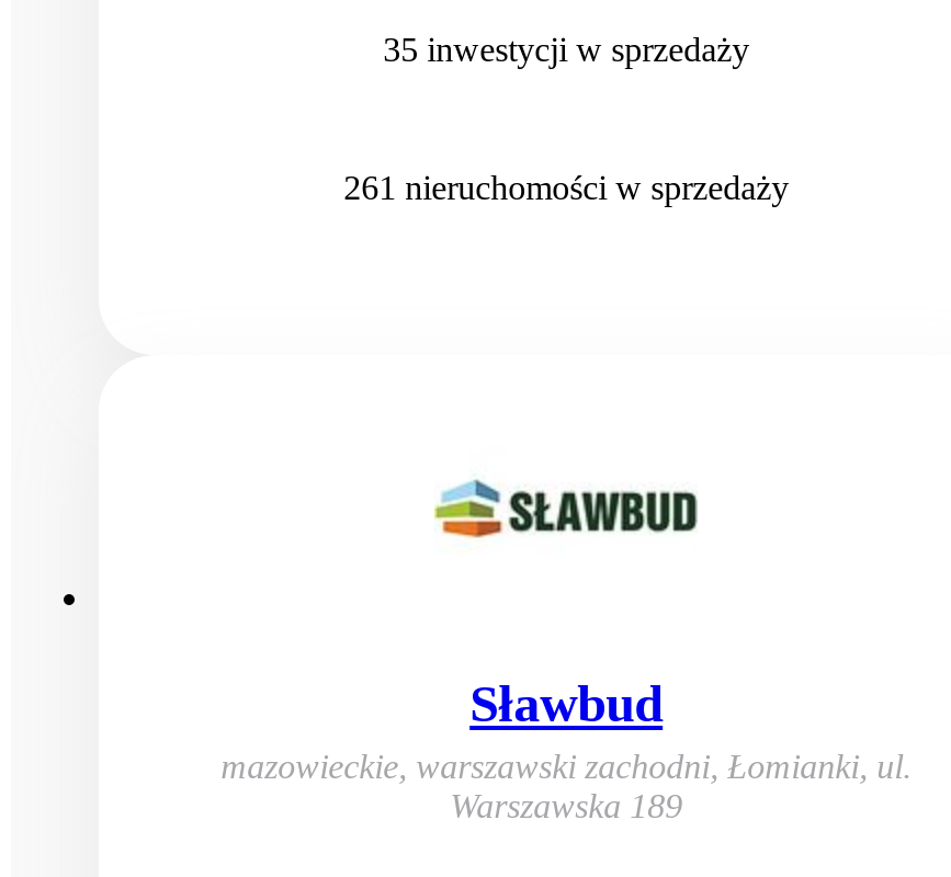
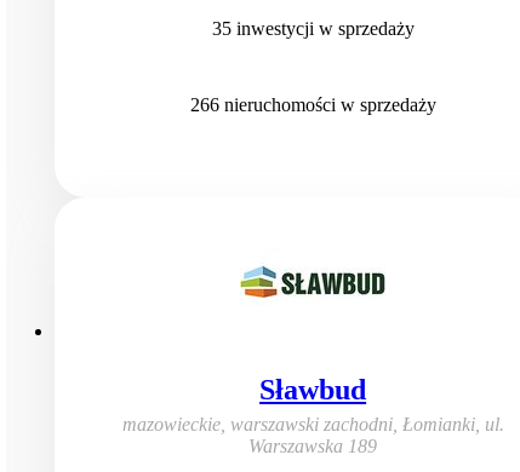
- 261 nieruchomości w sprzedaży
+ 266 nieruchomości w sprzedaży
